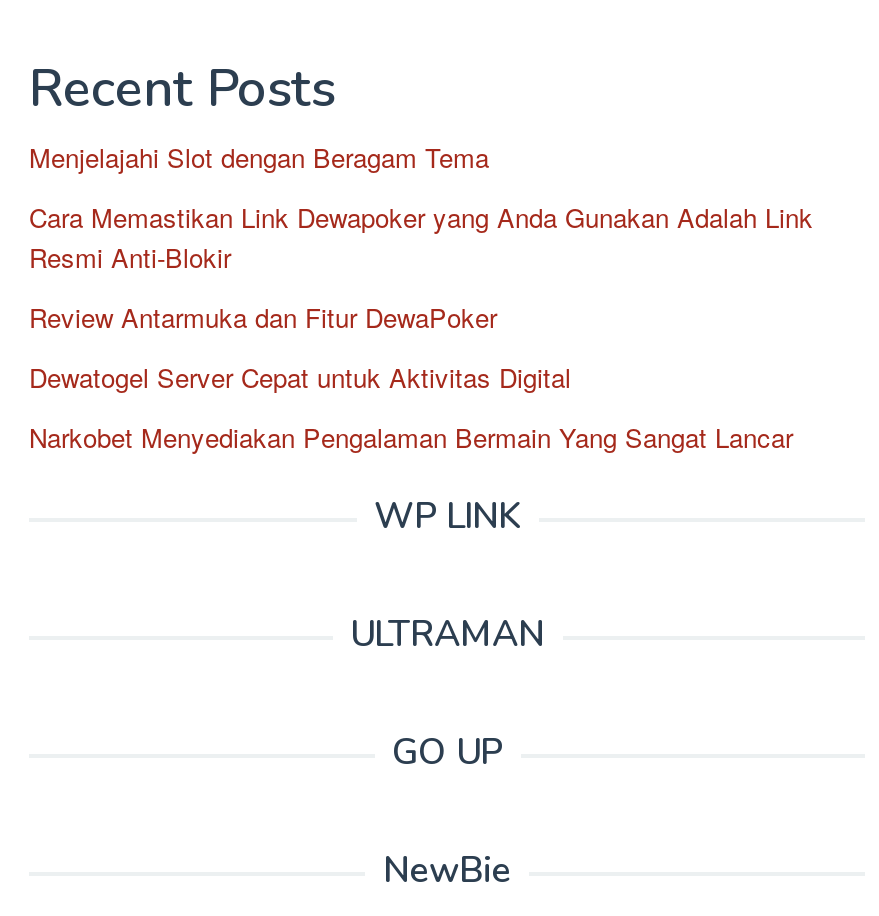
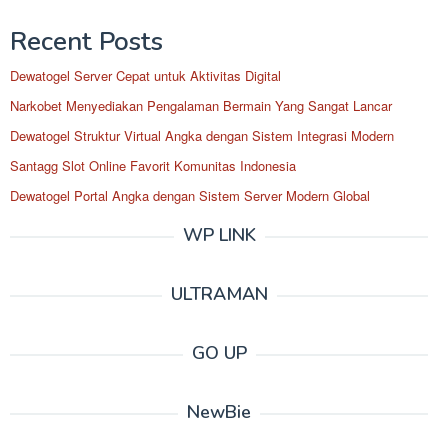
- Menjelajahi Slot dengan Beragam Tema
- Cara Memastikan Link Dewapoker yang Anda Gunakan Adalah Link
- Resmi Anti-Blokir
- Review Antarmuka dan Fitur DewaPoker

moved up: Dewatogel Server Cepat untuk Aktivitas Digital | Narkobet Menyediakan Pengalaman Bermain Yang Sangat Lancar

+ Dewatogel Struktur Virtual Angka dengan Sistem Integrasi Modern
+ Santagg Slot Online Favorit Komunitas Indonesia
+ Dewatogel Portal Angka dengan Sistem Server Modern Global
